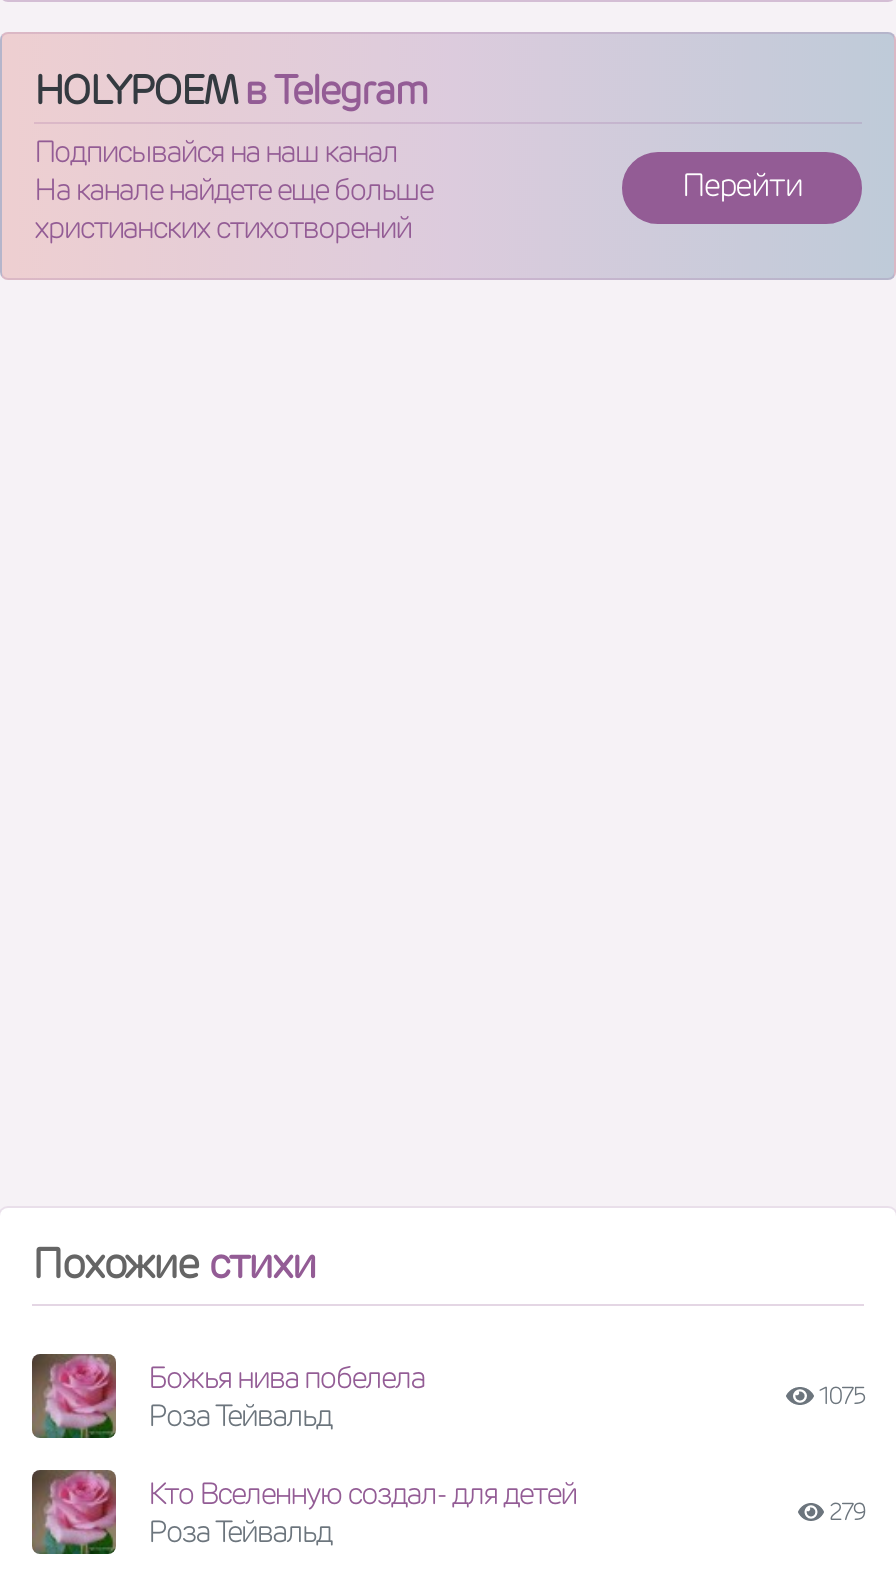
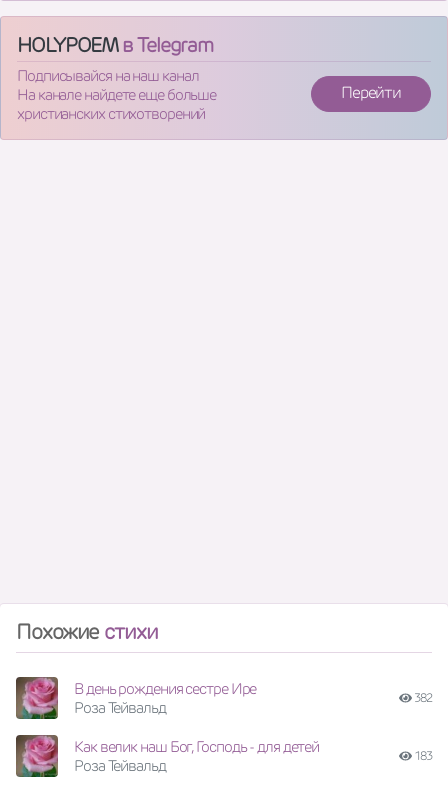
- Божья нива побелела
+ В день рождения сестре Ире

- 1075
+ 382

- Кто Вселенную создал- для детей
+ Как велик наш Бог, Господь - для детей

- 279
+ 183
